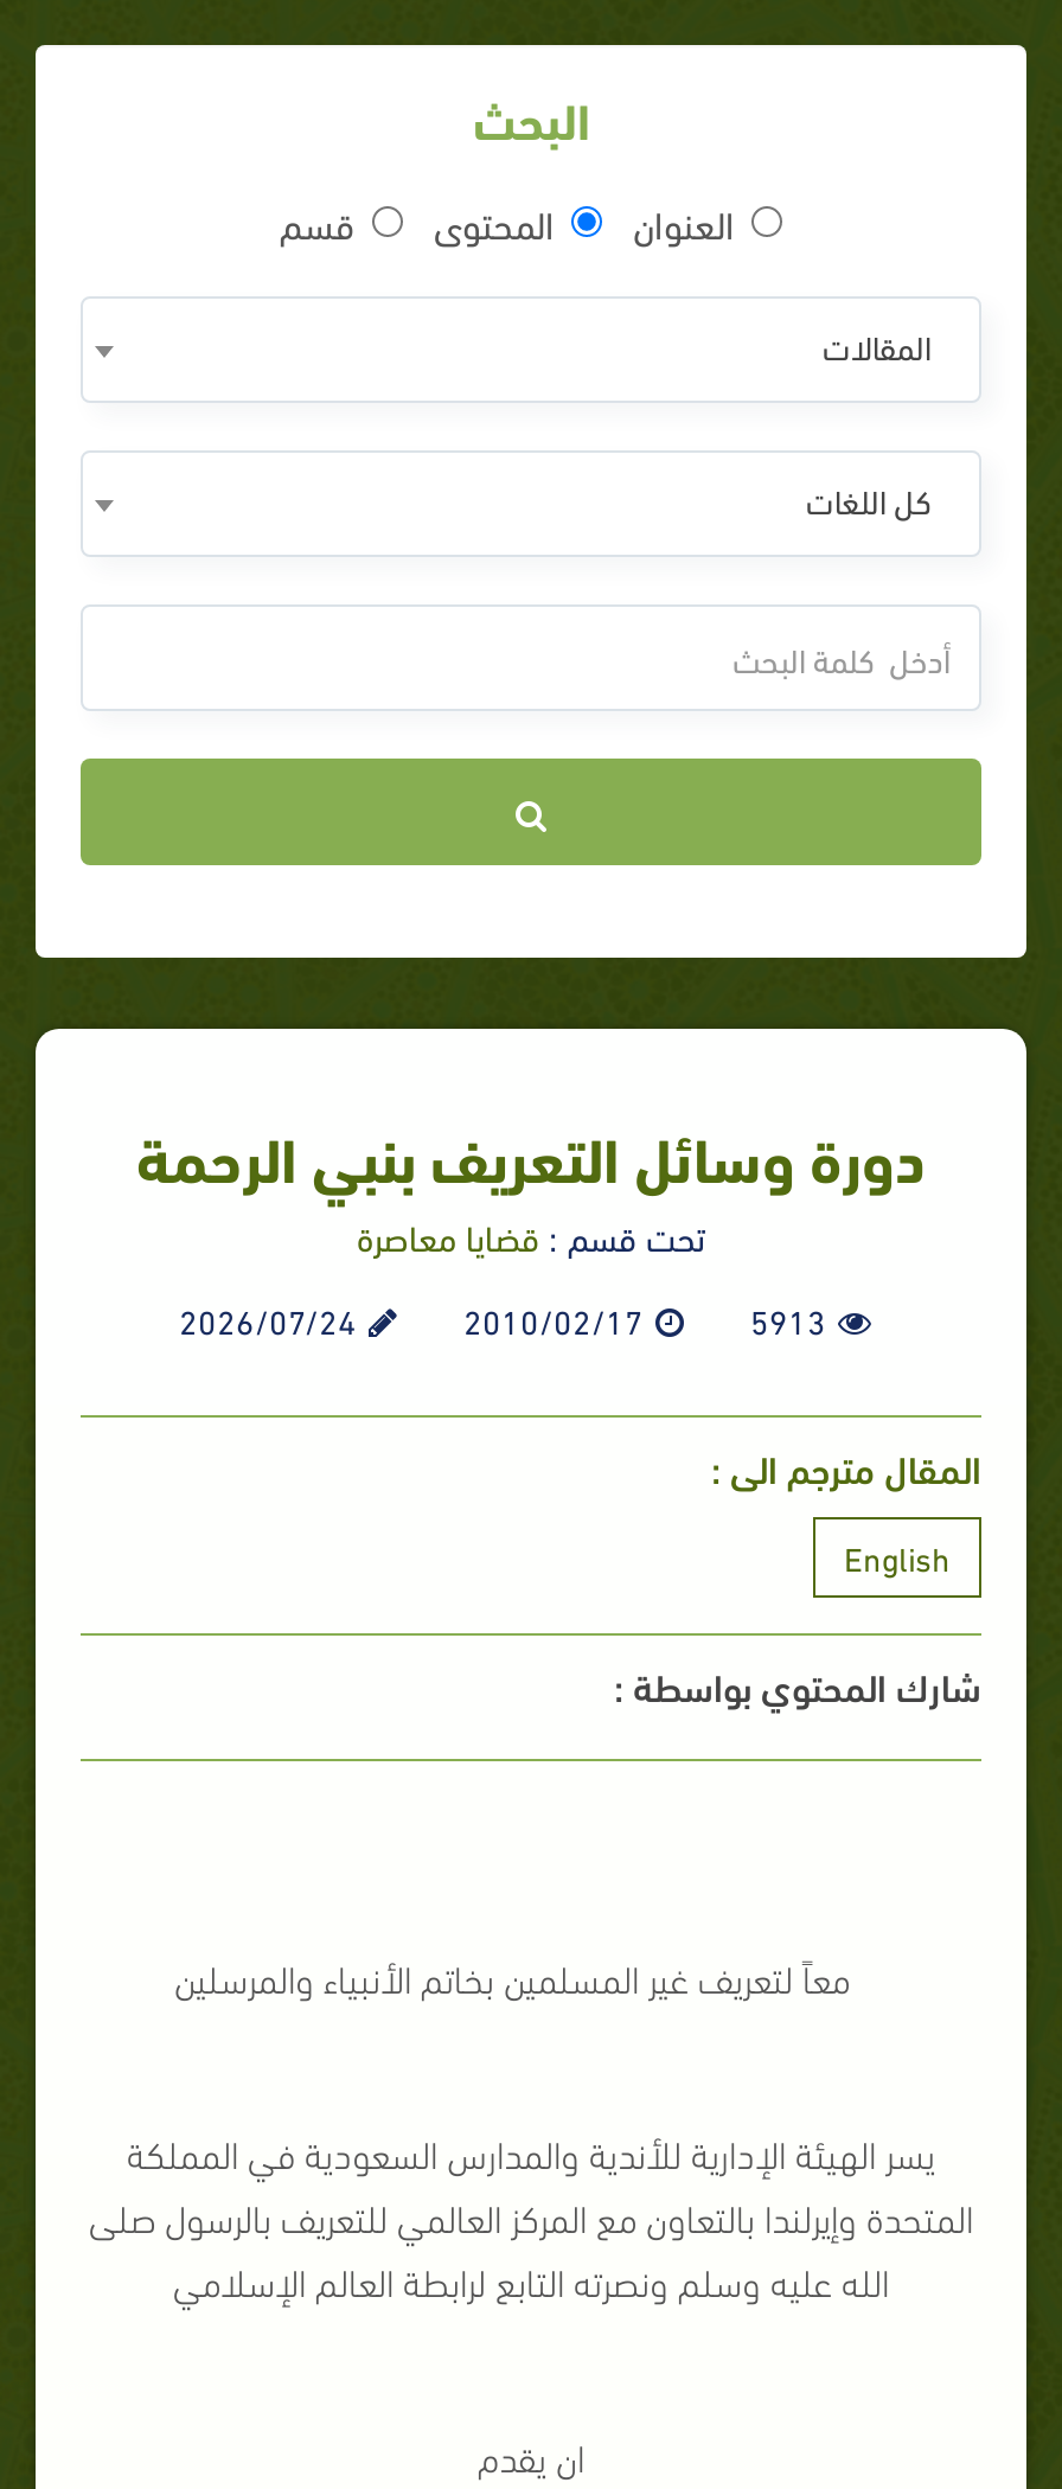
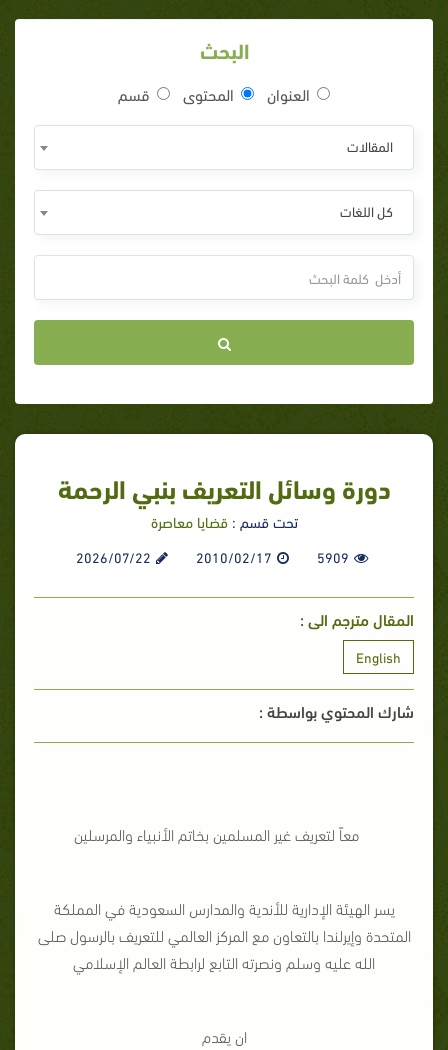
- 2026/07/24
+ 2026/07/22

- 5913
+ 5909
